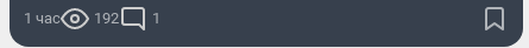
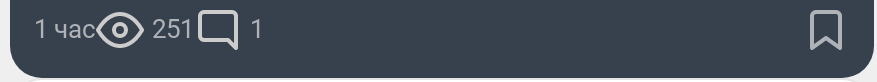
- 1 час 192 1
+ 1 час 251 1
